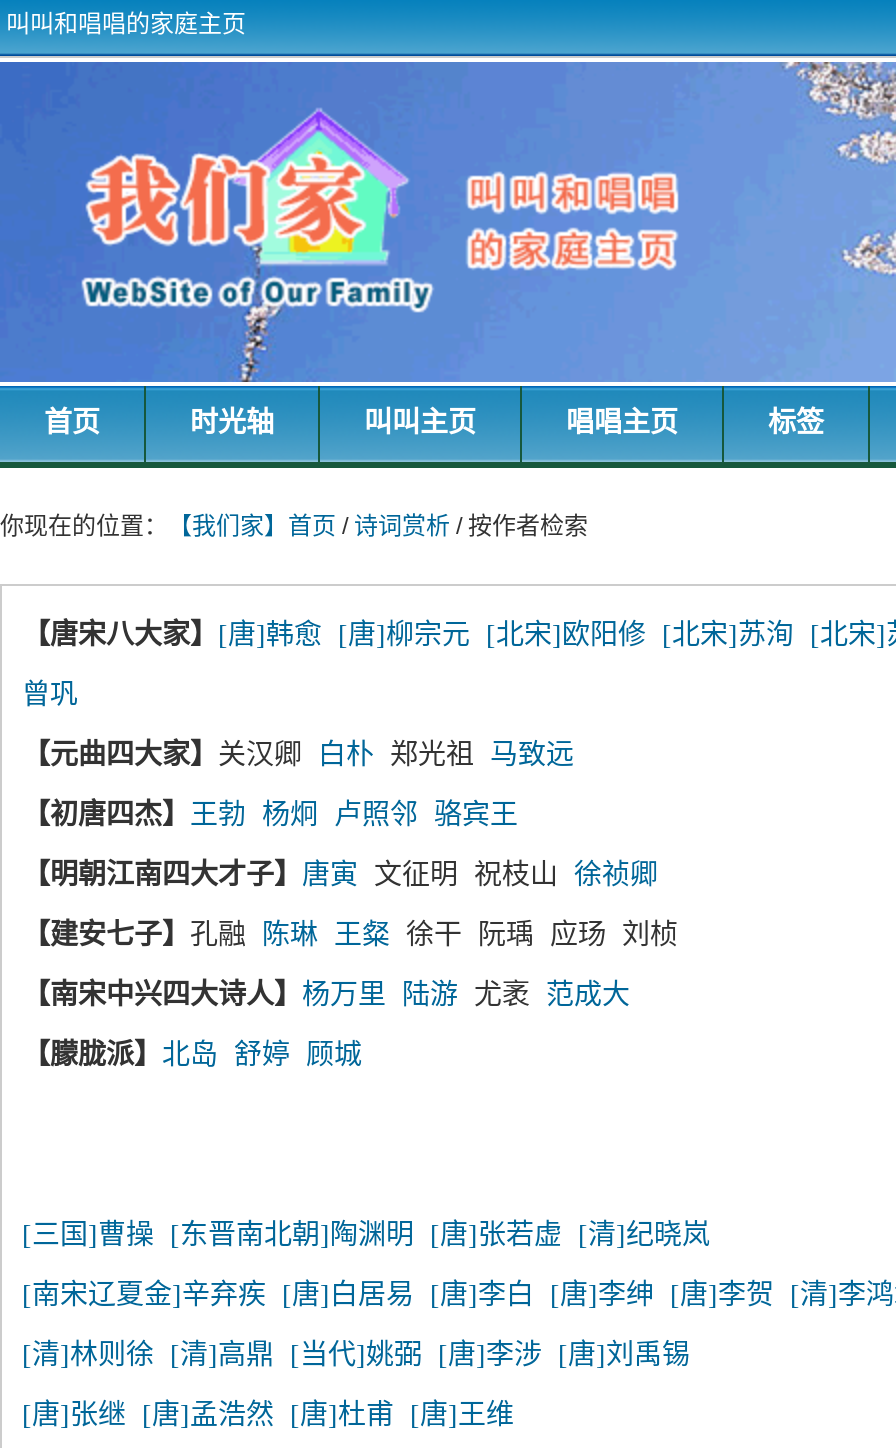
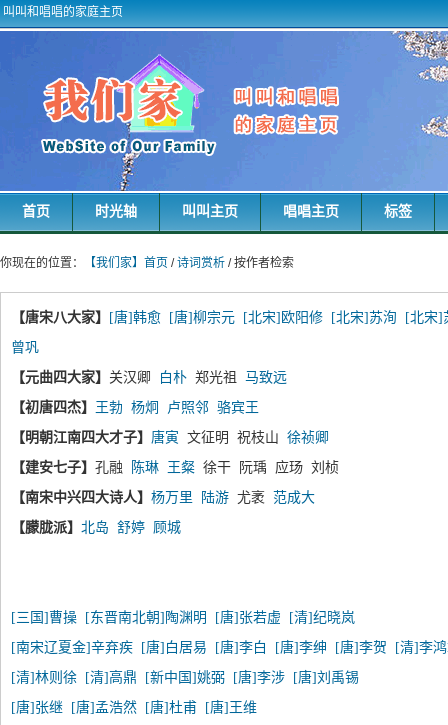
- [清]林则徐 [清]高鼎 [当代]姚弼 [唐]李涉 [唐]刘禹锡
+ [清]林则徐 [清]高鼎 [新中国]姚弼 [唐]李涉 [唐]刘禹锡
